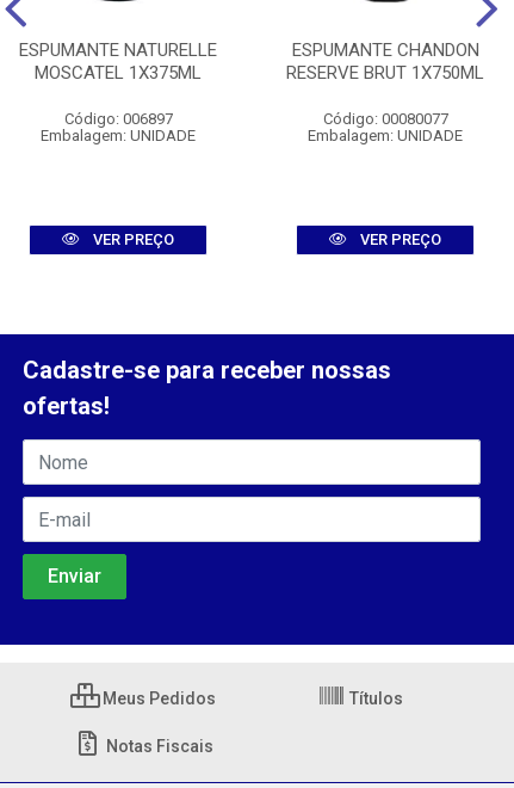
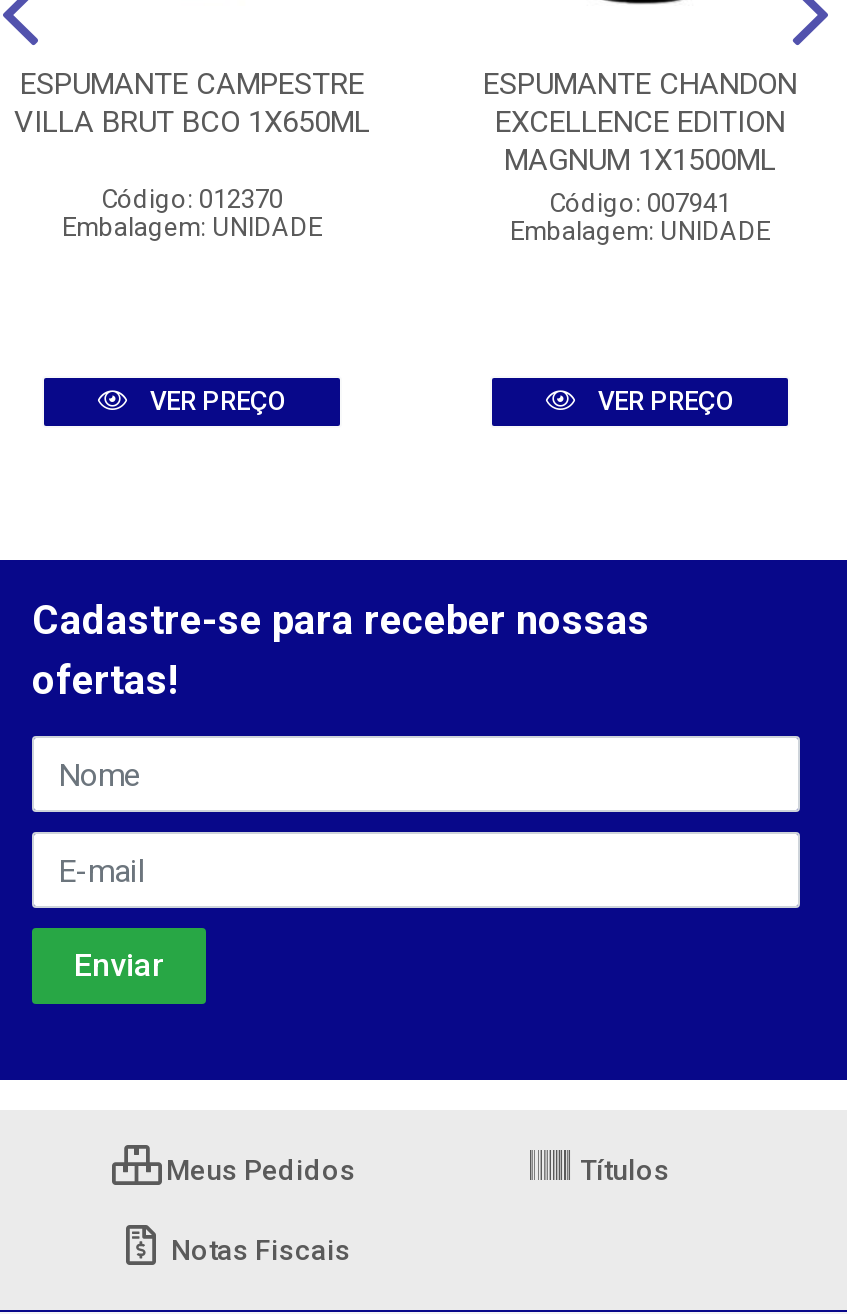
- ESPUMANTE NATURELLE
- MOSCATEL 1X375ML
+ ESPUMANTE CAMPESTRE
+ VILLA BRUT BCO 1X650ML

- RESERVE BRUT 1X750ML
- Código: 00080077
+ EXCELLENCE EDITION
+ MAGNUM 1X1500ML
+ Código: 007941

- Código: 006897
+ Código: 012370
